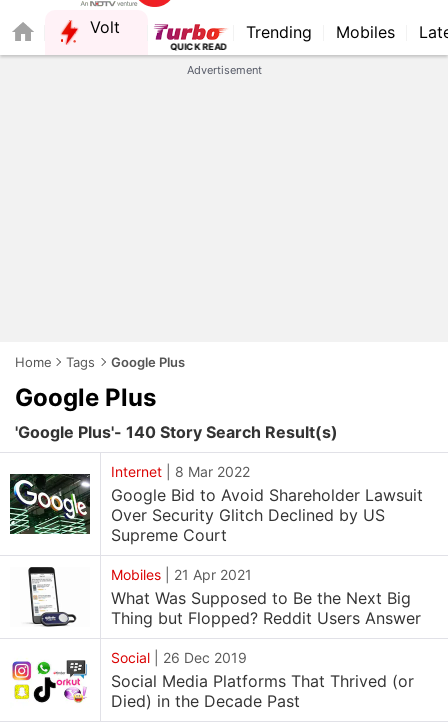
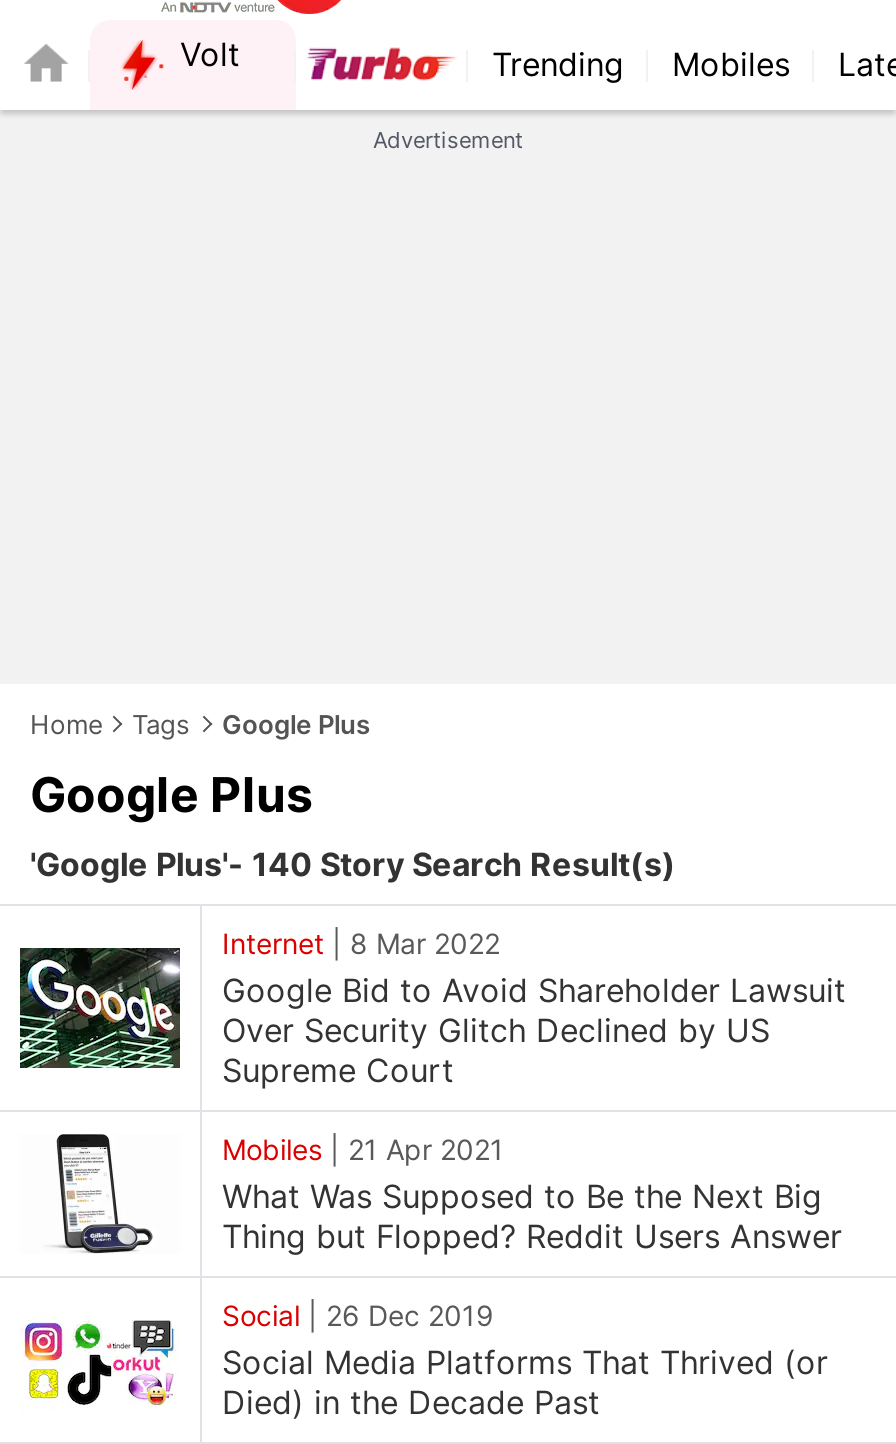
- QUICK READ
